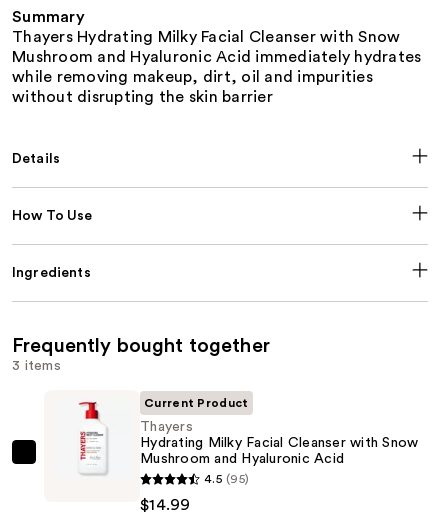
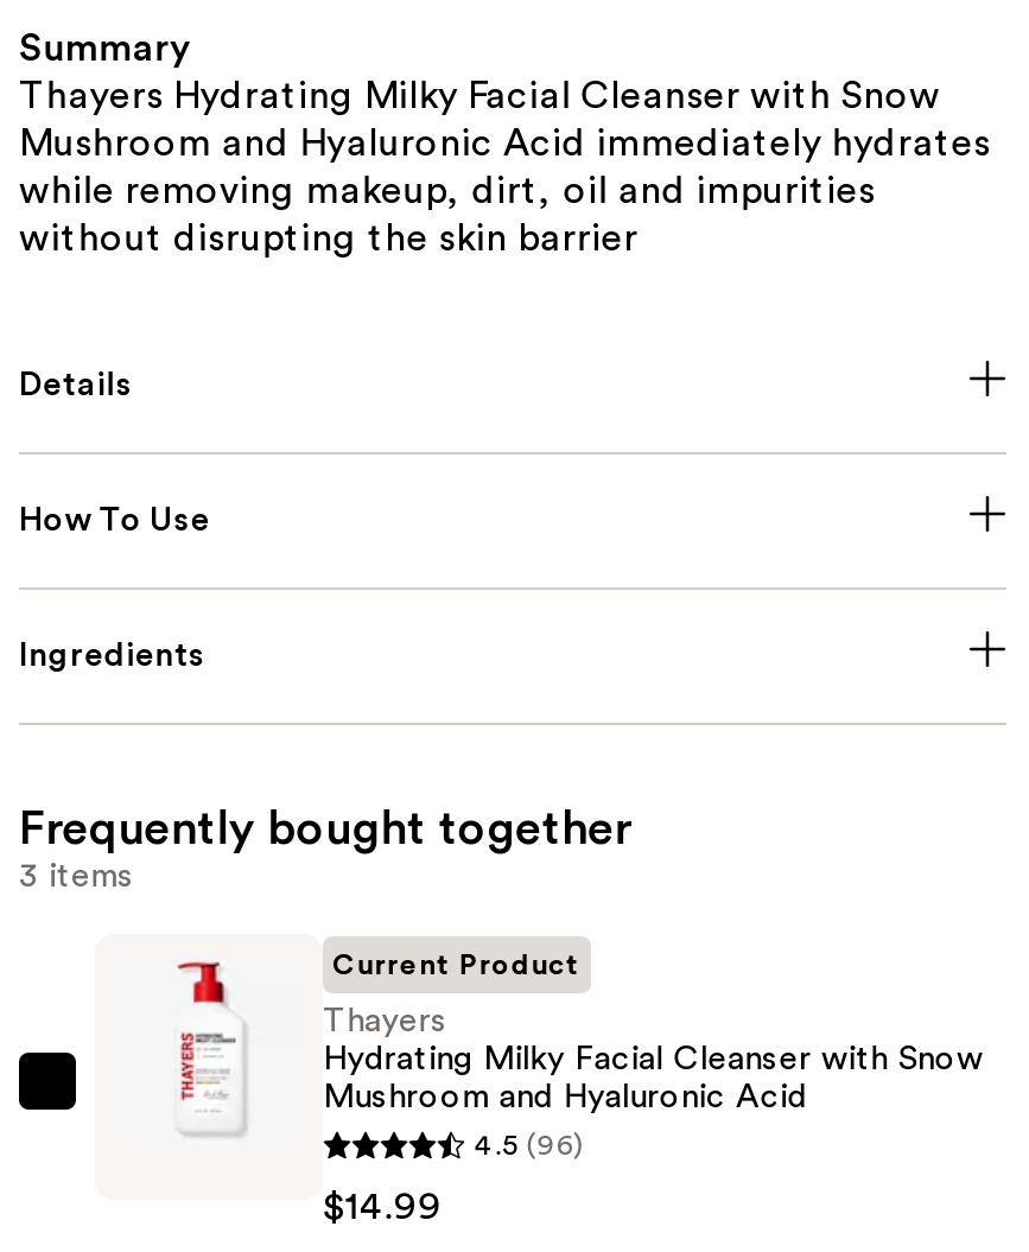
- 4.5 (95)
+ 4.5 (96)
